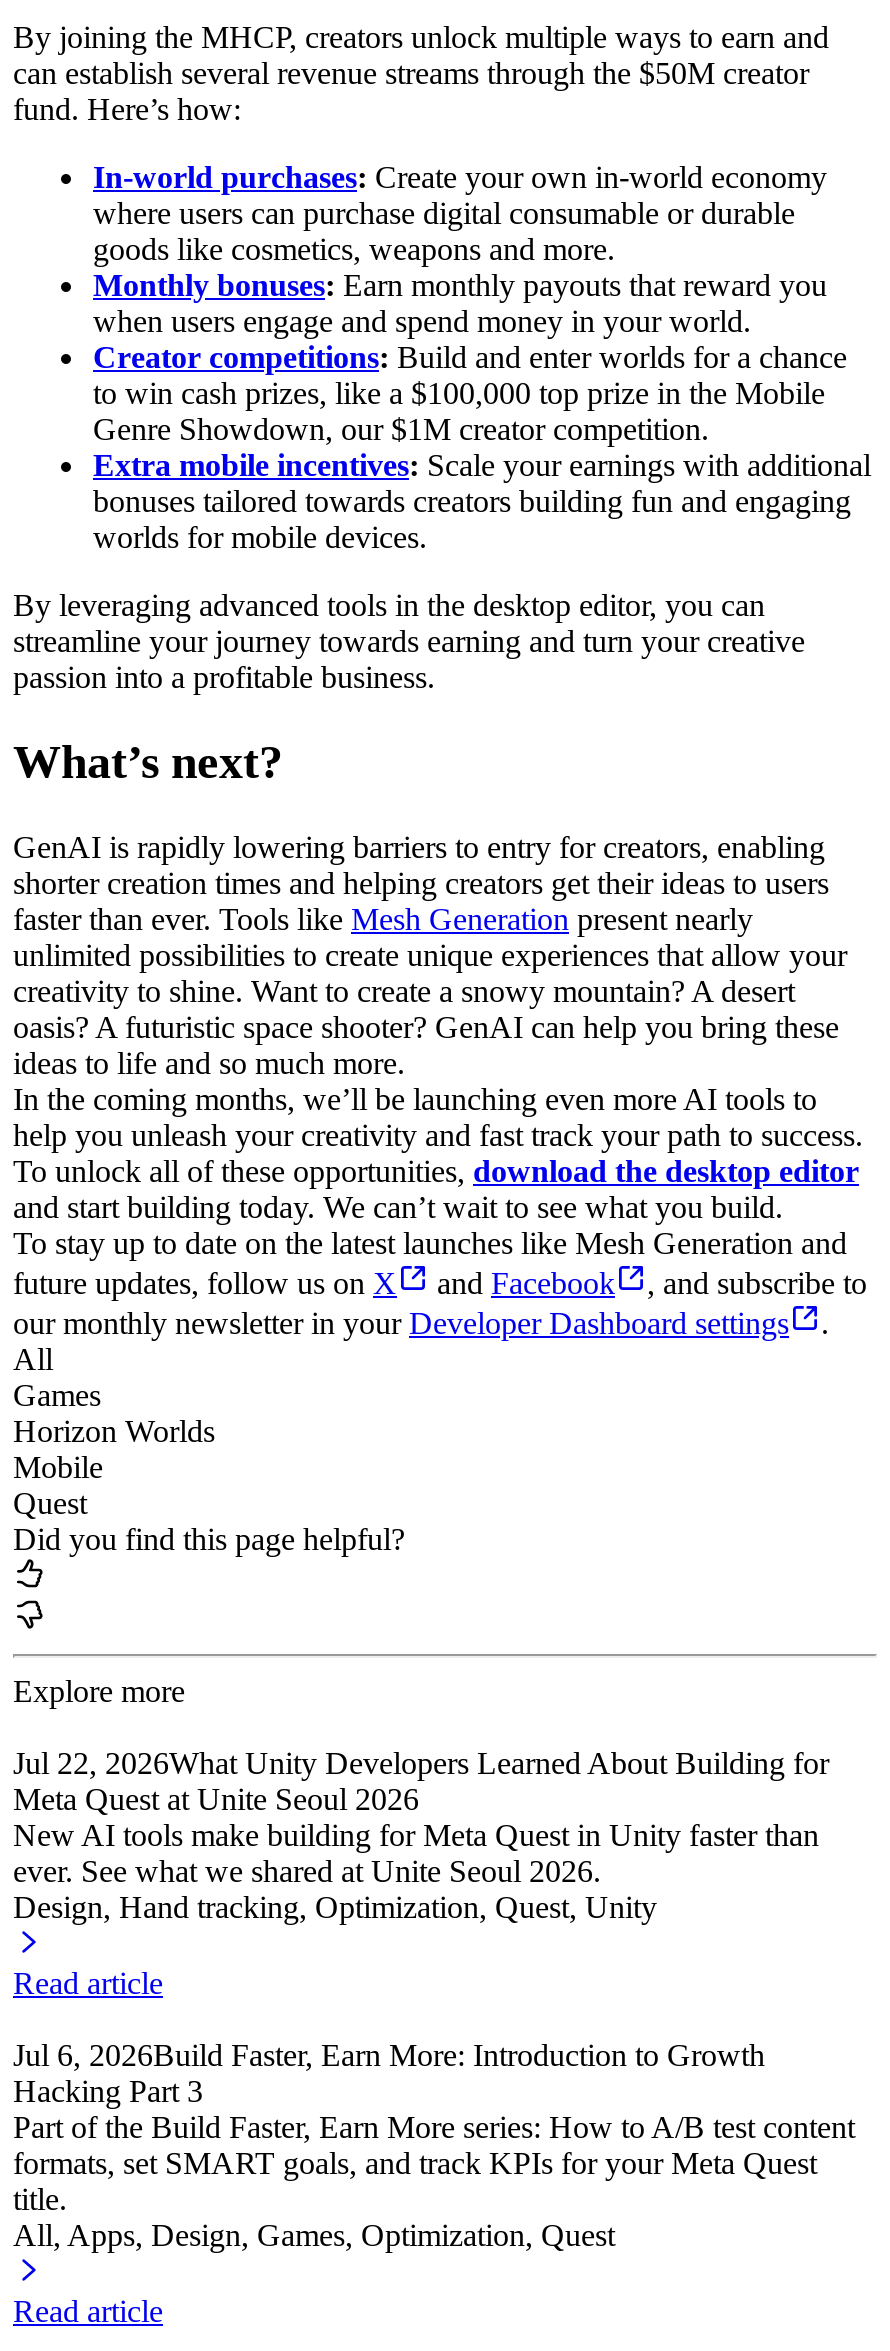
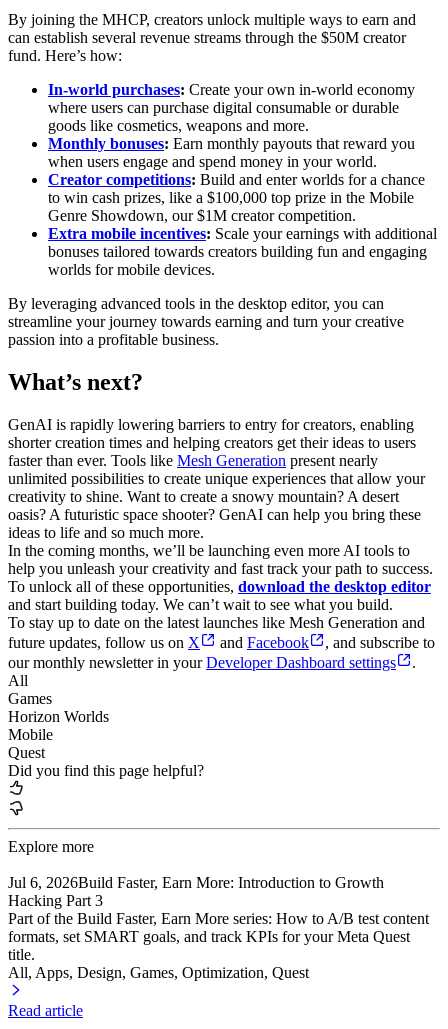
- Jul 22, 2026What Unity Developers Learned About Building for
- Meta Quest at Unite Seoul 2026
- New AI tools make building for Meta Quest in Unity faster than
- ever. See what we shared at Unite Seoul 2026.
- Design, Hand tracking, Optimization, Quest, Unity
- Read article
